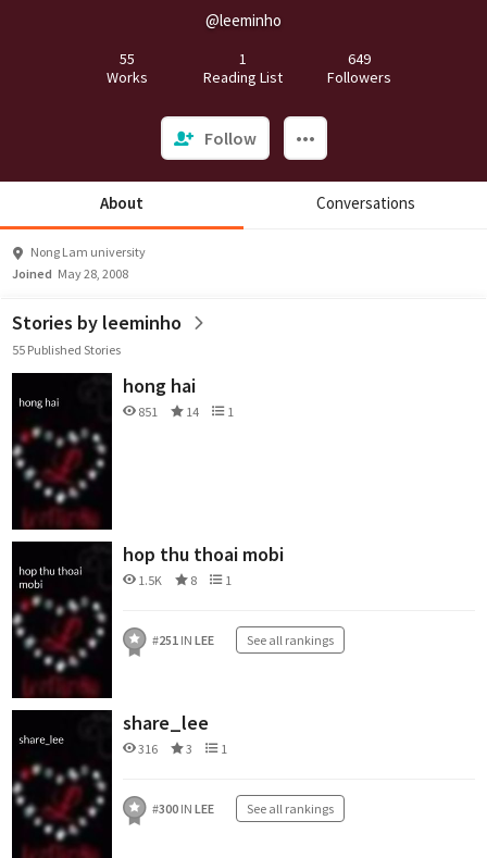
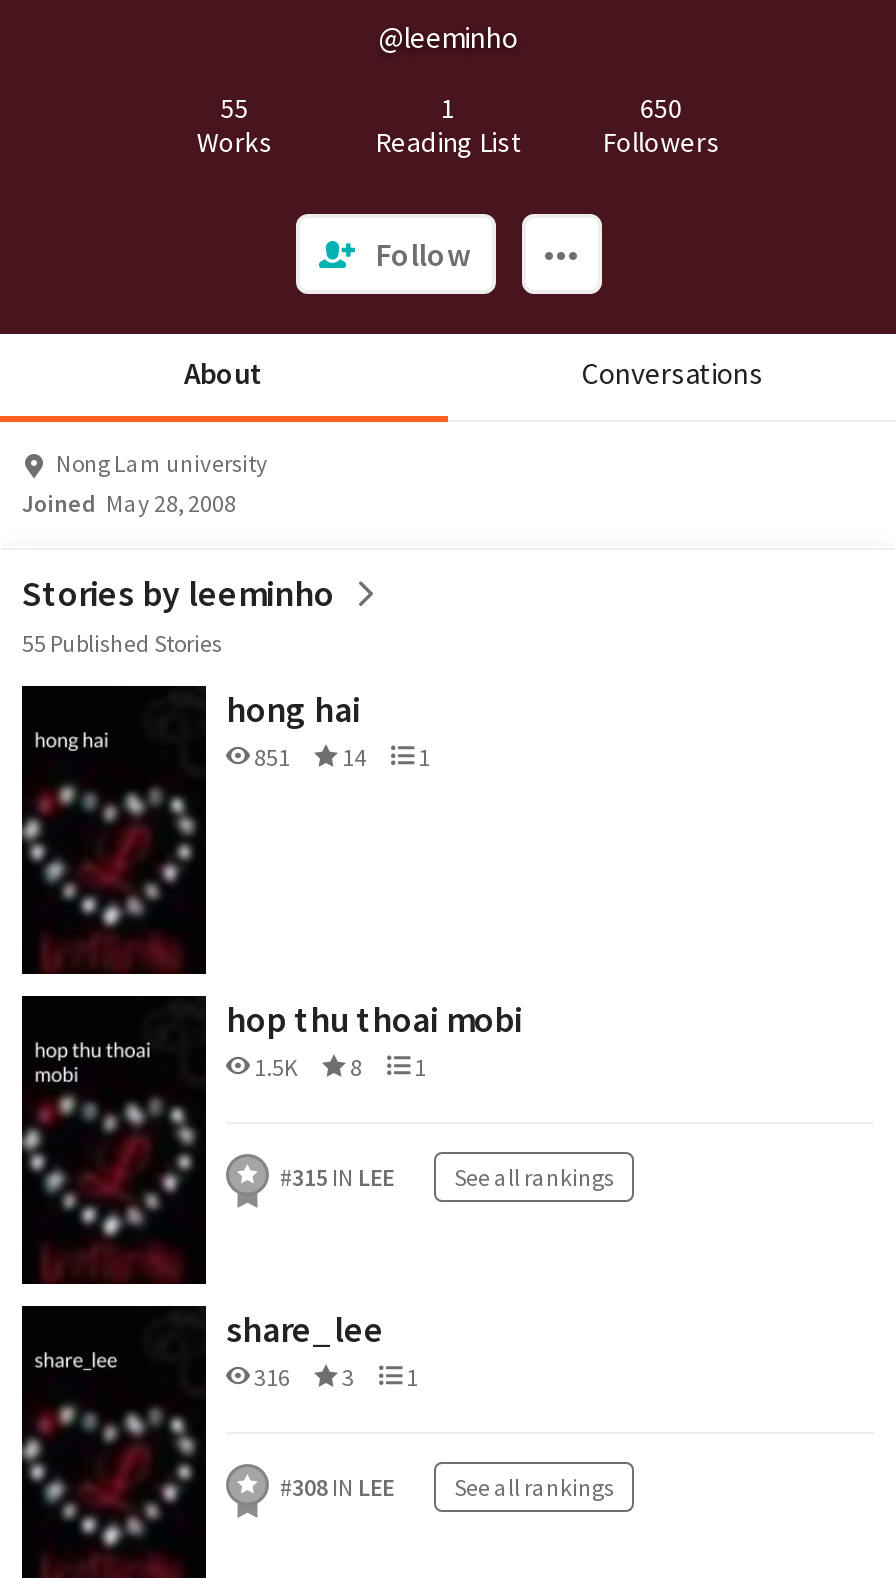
- 649
+ 650

- #251 IN LEE See all rankings
+ #315 IN LEE See all rankings

- #300 IN LEE See all rankings
+ #308 IN LEE See all rankings
